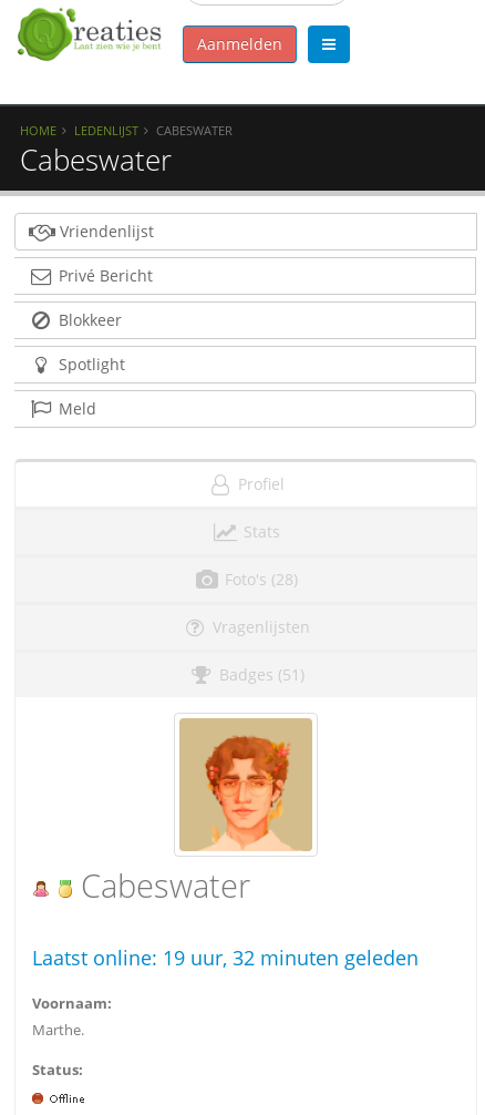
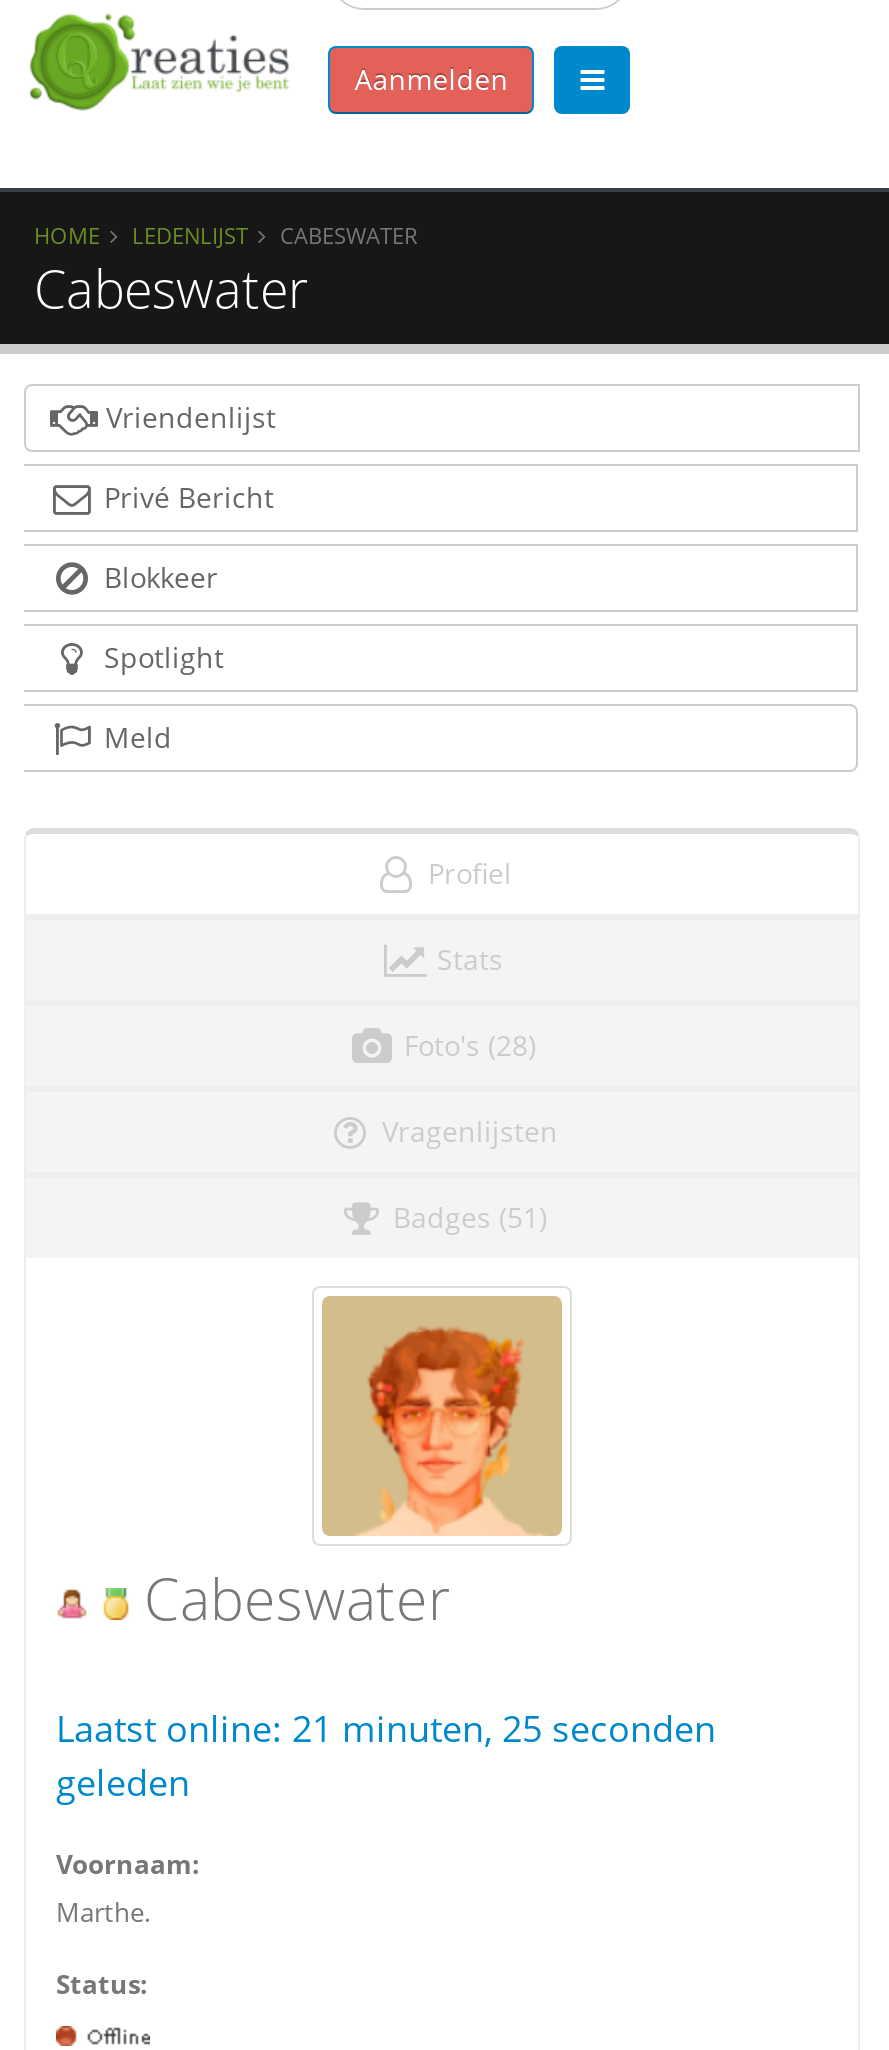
- Laatst online: 19 uur, 32 minuten geleden
+ Laatst online: 21 minuten, 25 seconden
+ geleden
